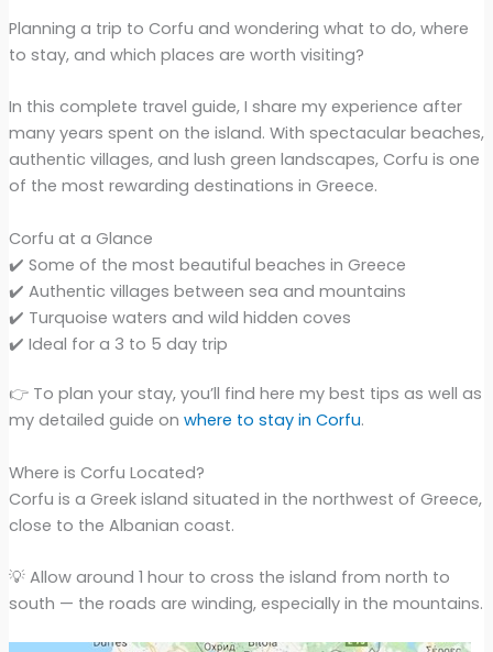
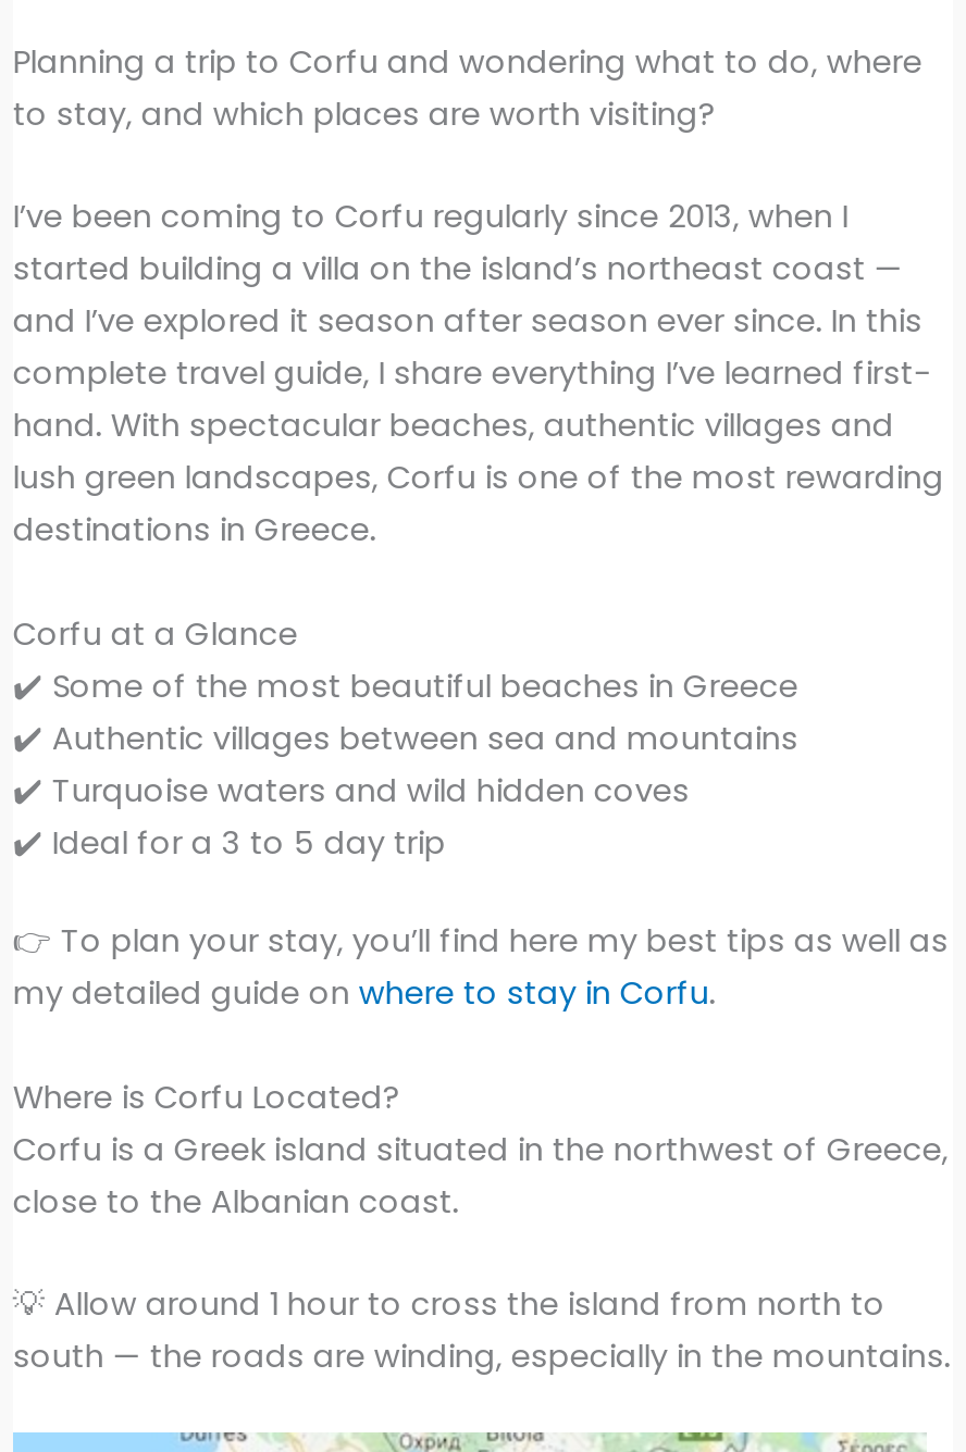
- In this complete travel guide, I share my experience after
- many years spent on the island. With spectacular beaches,
- authentic villages, and lush green landscapes, Corfu is one
- of the most rewarding destinations in Greece.
+ I’ve been coming to Corfu regularly since 2013, when I
+ started building a villa on the island’s northeast coast —
+ and I’ve explored it season after season ever since. In this
+ complete travel guide, I share everything I’ve learned first-
+ hand. With spectacular beaches, authentic villages and
+ lush green landscapes, Corfu is one of the most rewarding
+ destinations in Greece.
